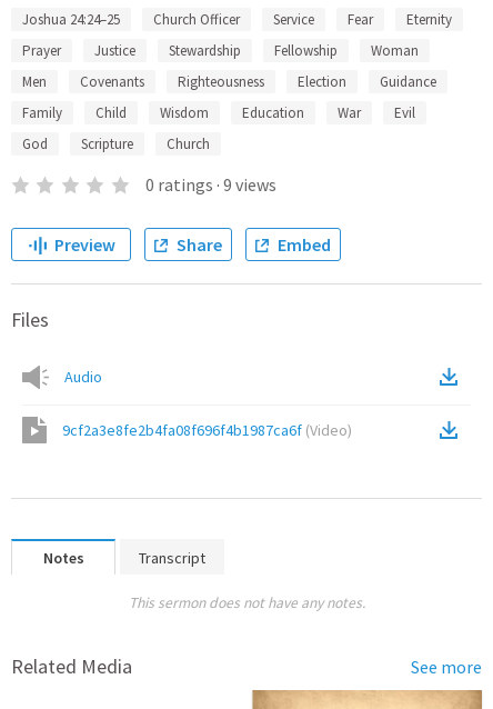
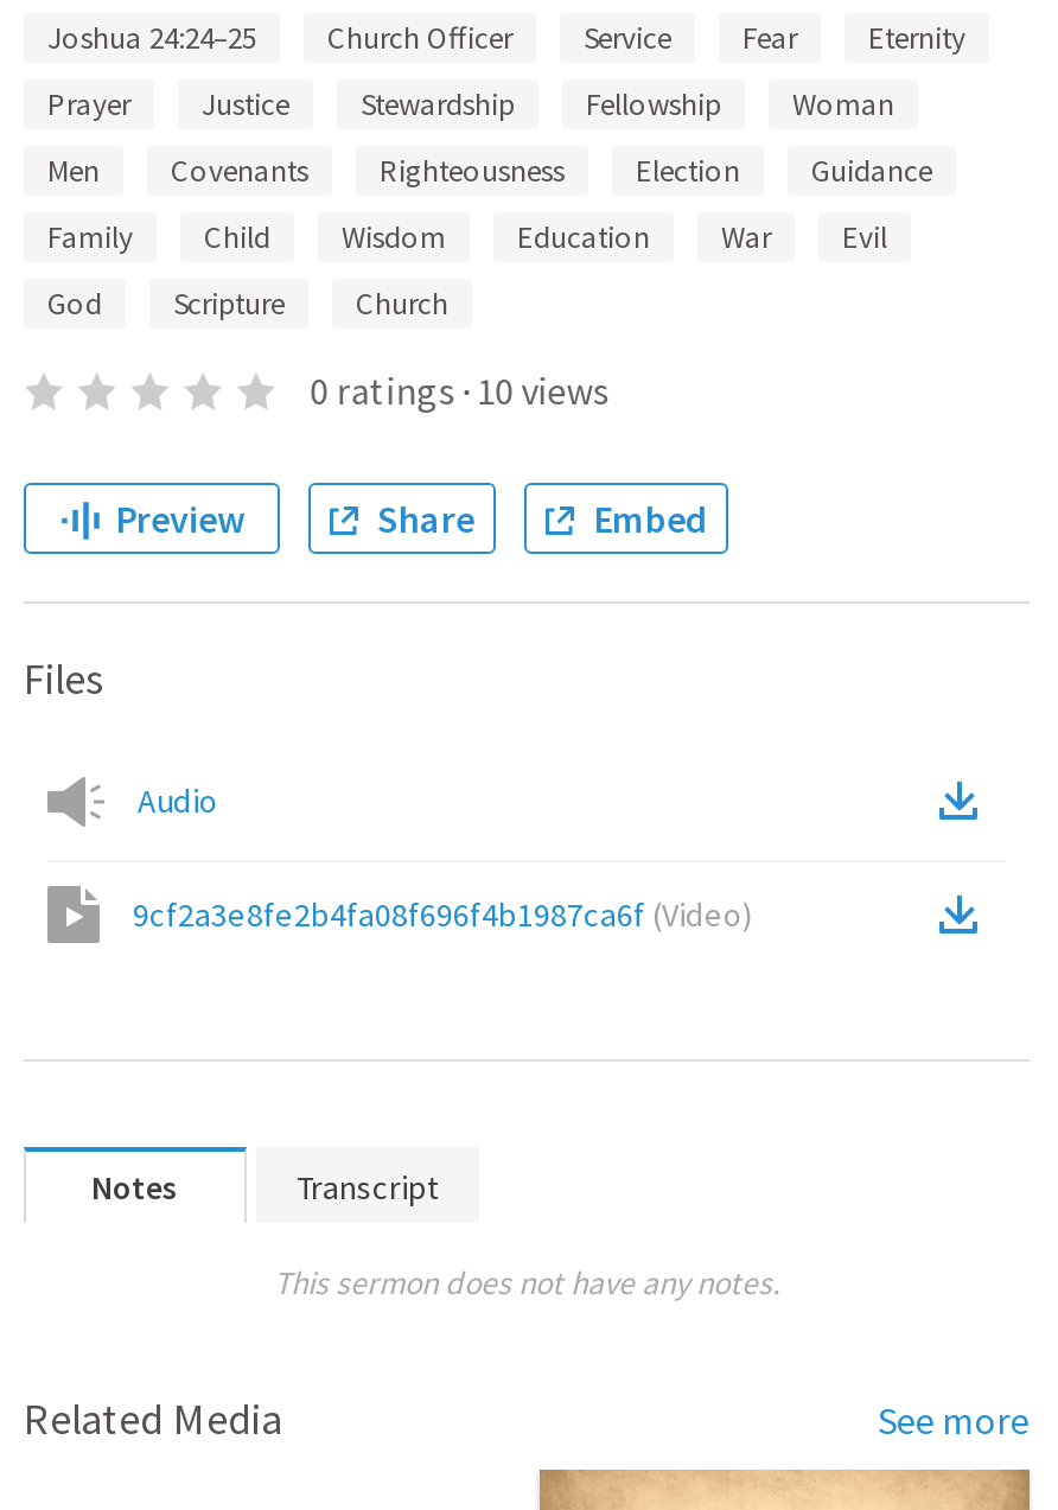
- 0 ratings · 9 views
+ 0 ratings · 10 views
